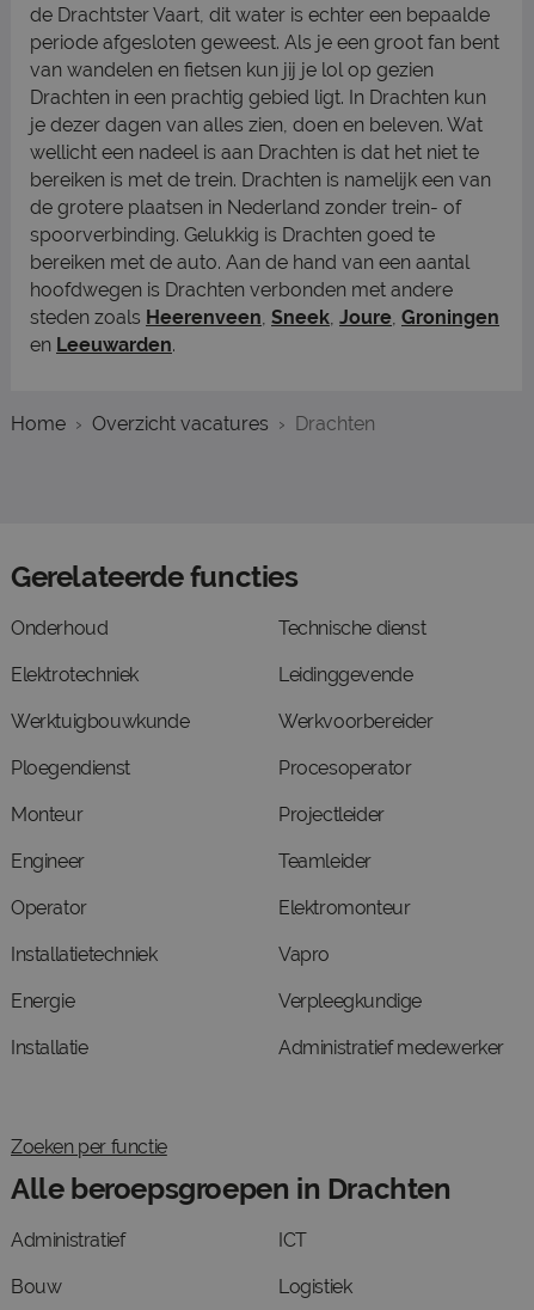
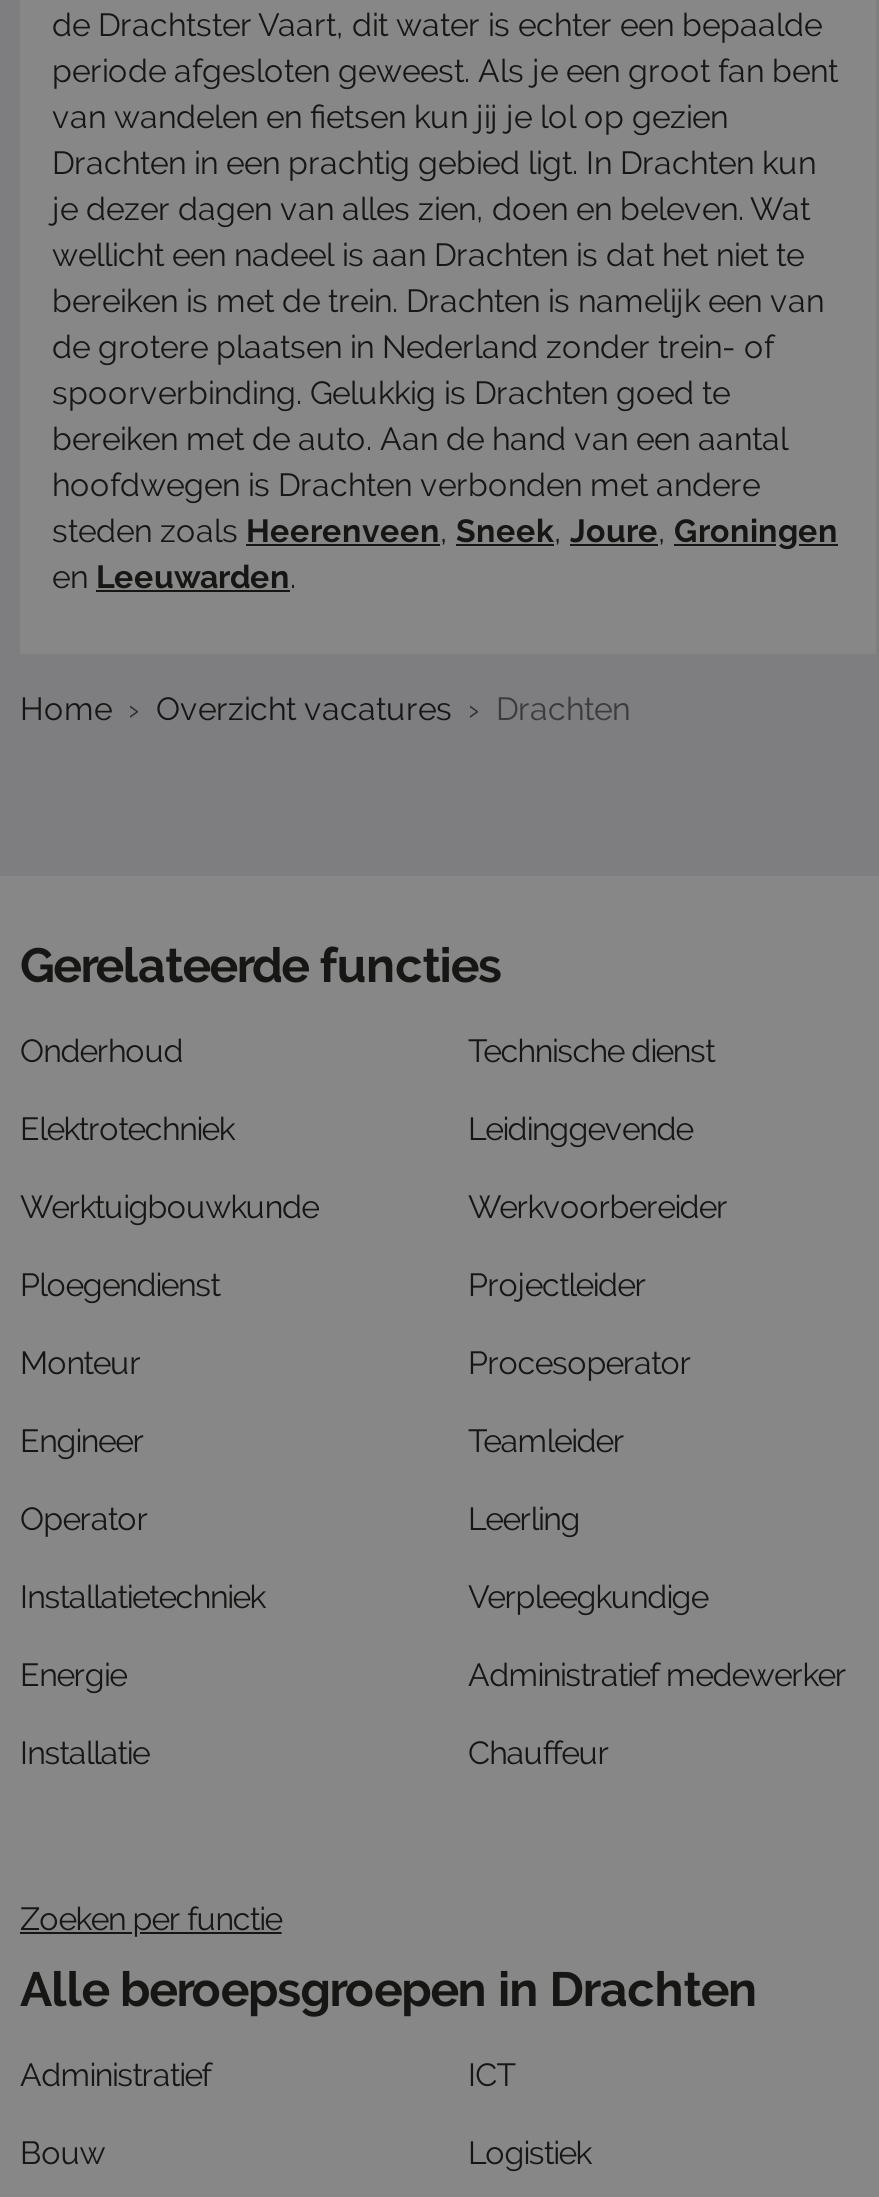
moved down: Procesoperator

moved up: Projectleider

- Elektromonteur
- Vapro
+ Leerling

moved up: Verpleegkundige | Administratief medewerker

+ Chauffeur
